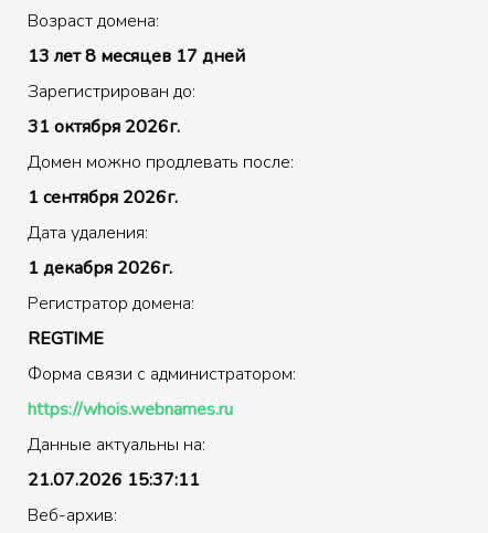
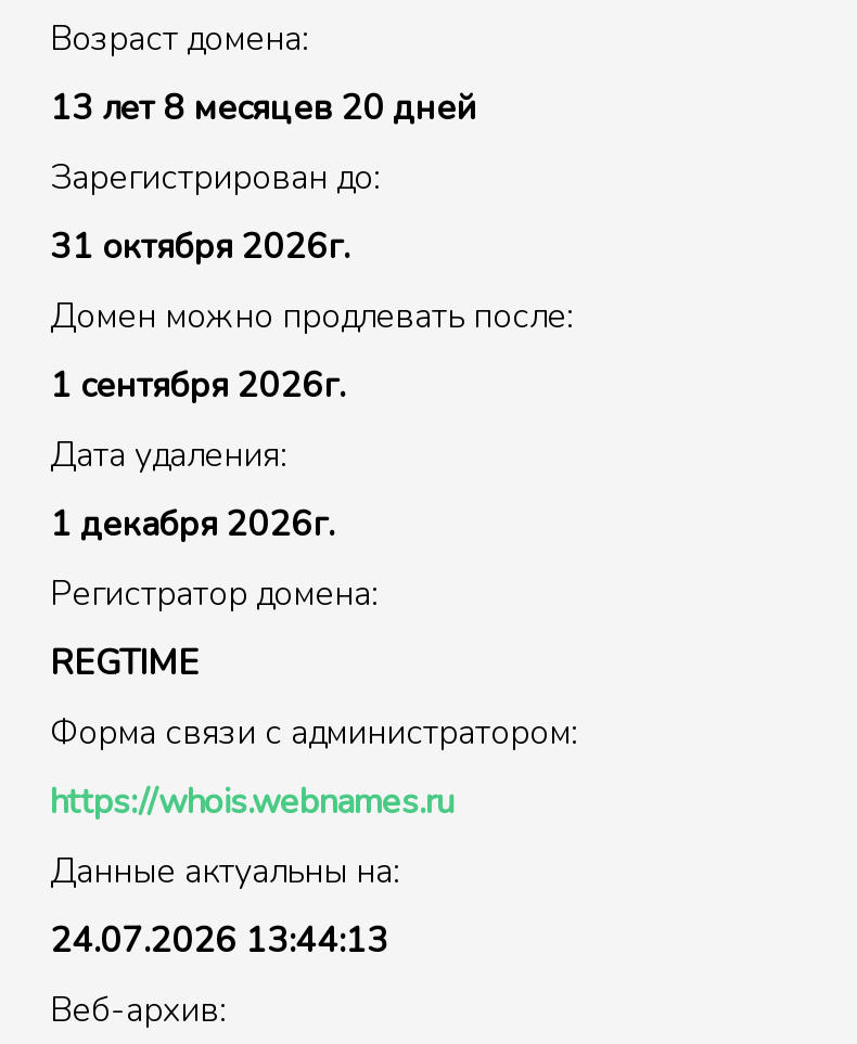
- 13 лет 8 месяцев 17 дней
+ 13 лет 8 месяцев 20 дней

- 21.07.2026 15:37:11
+ 24.07.2026 13:44:13
